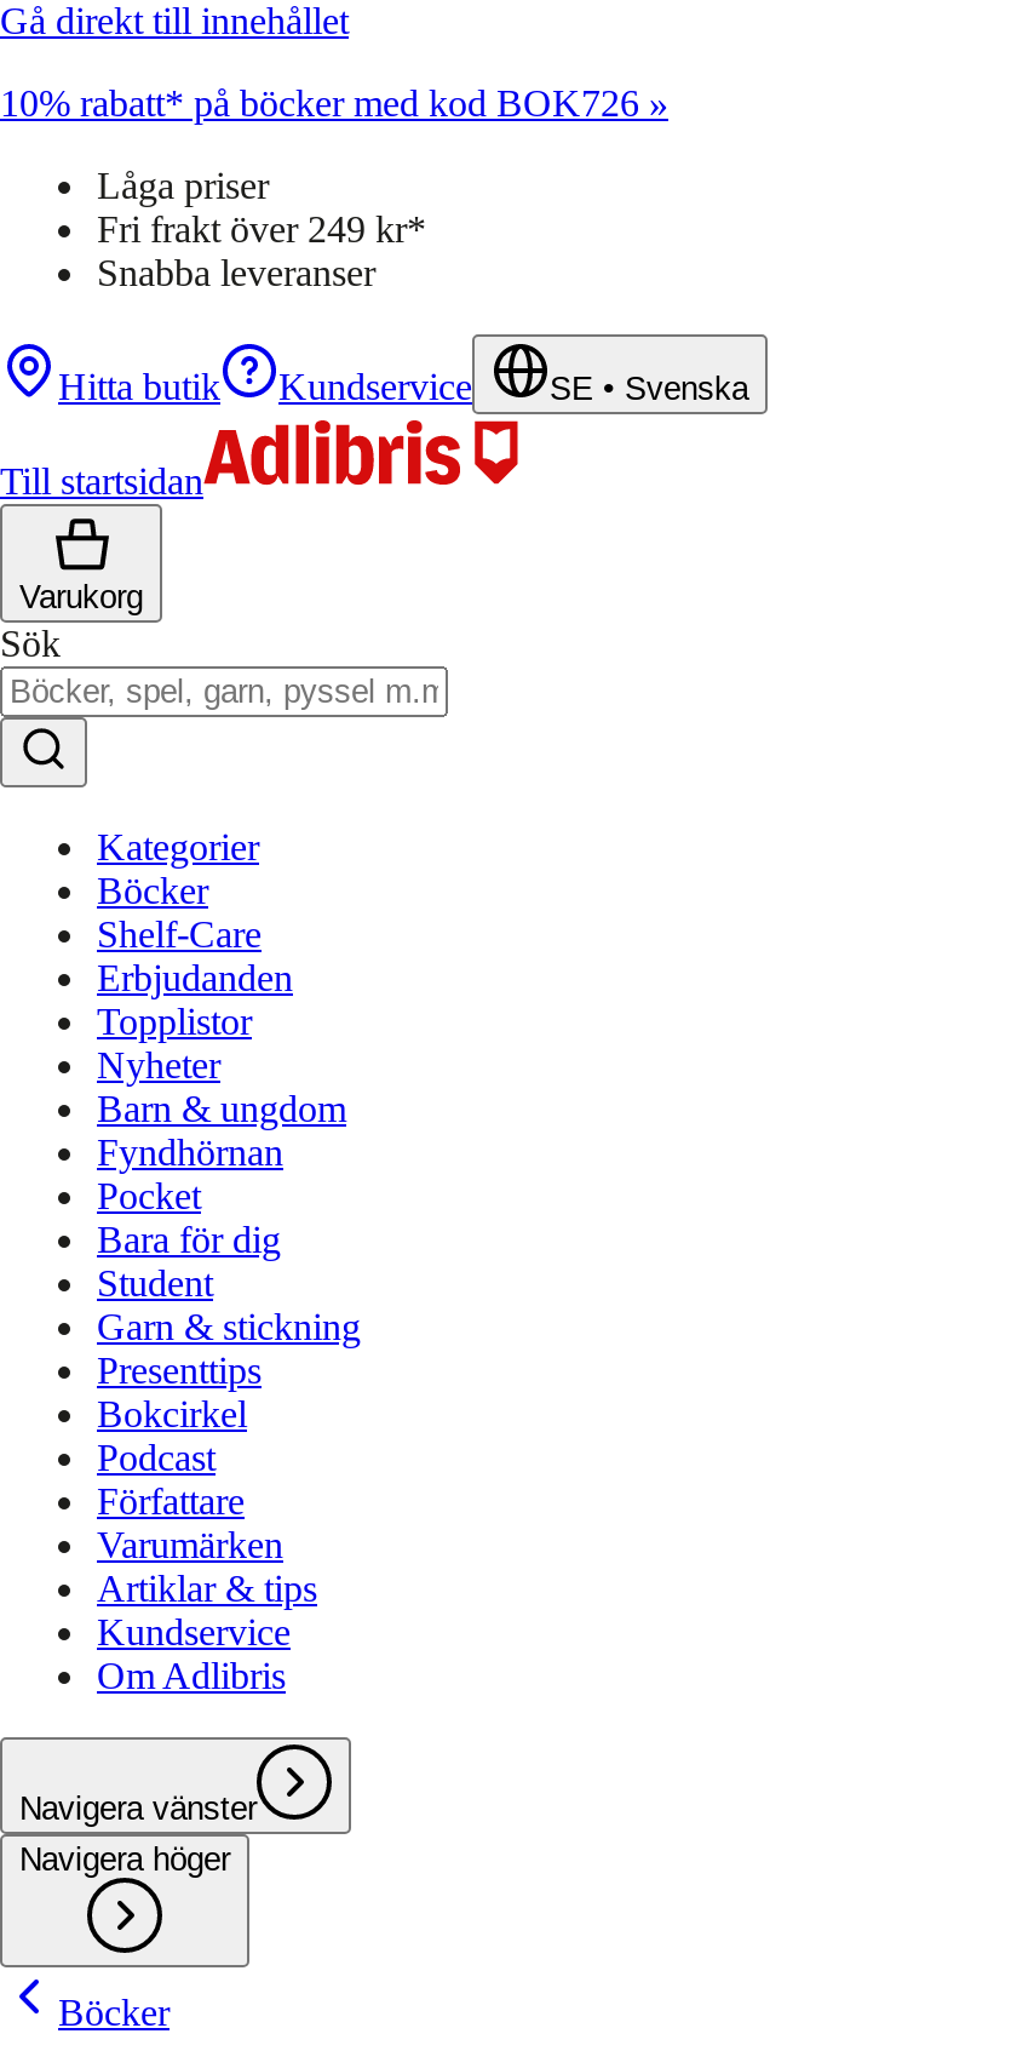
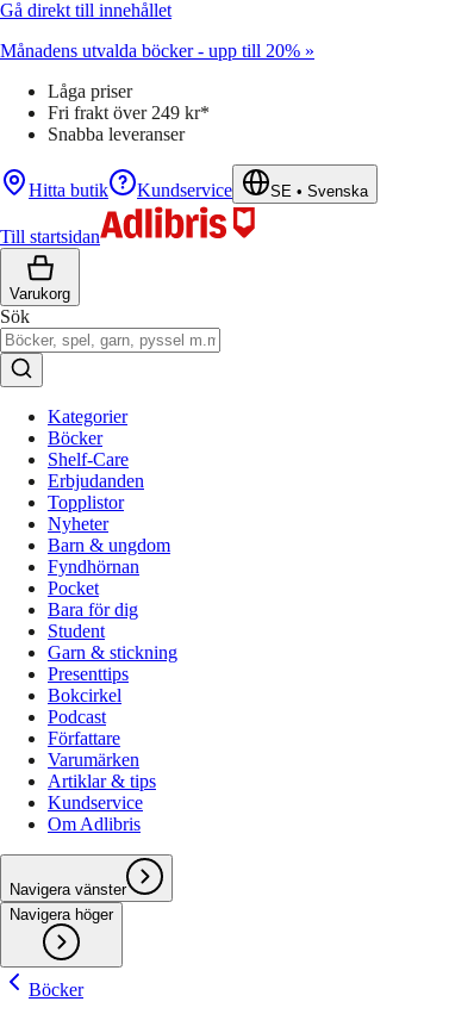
- 10% rabatt* på böcker med kod BOK726 »
+ Månadens utvalda böcker - upp till 20% »
